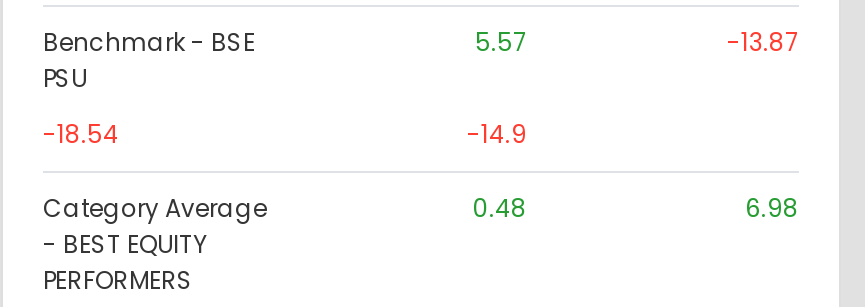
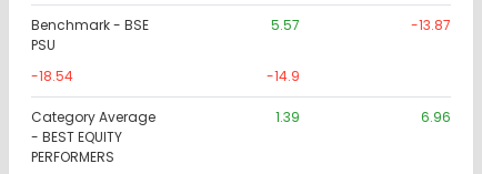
- 0.48
+ 1.39

- 6.98
+ 6.96
